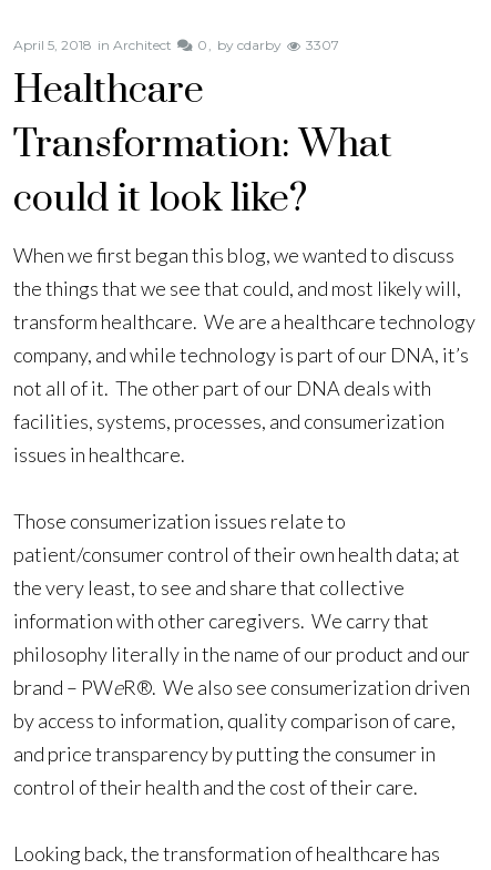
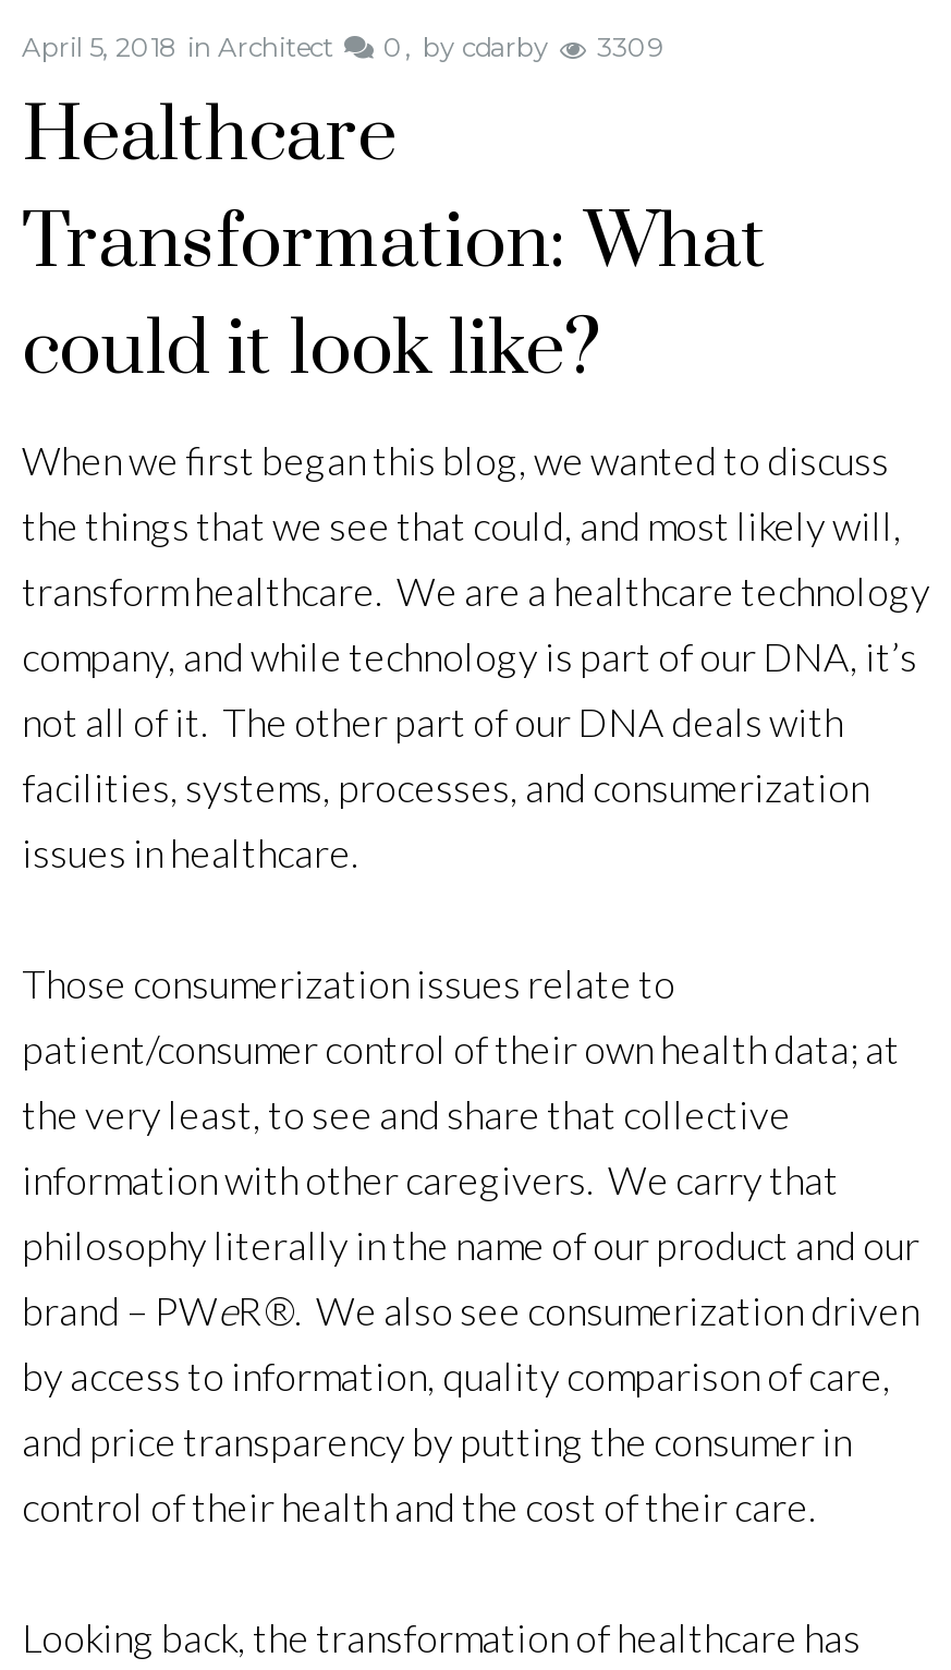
- 3307
+ 3309
